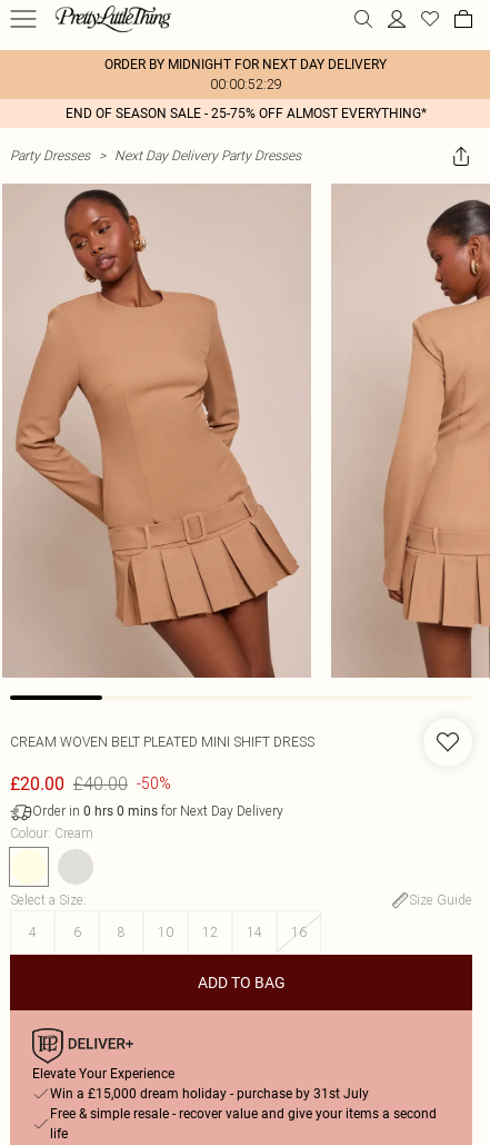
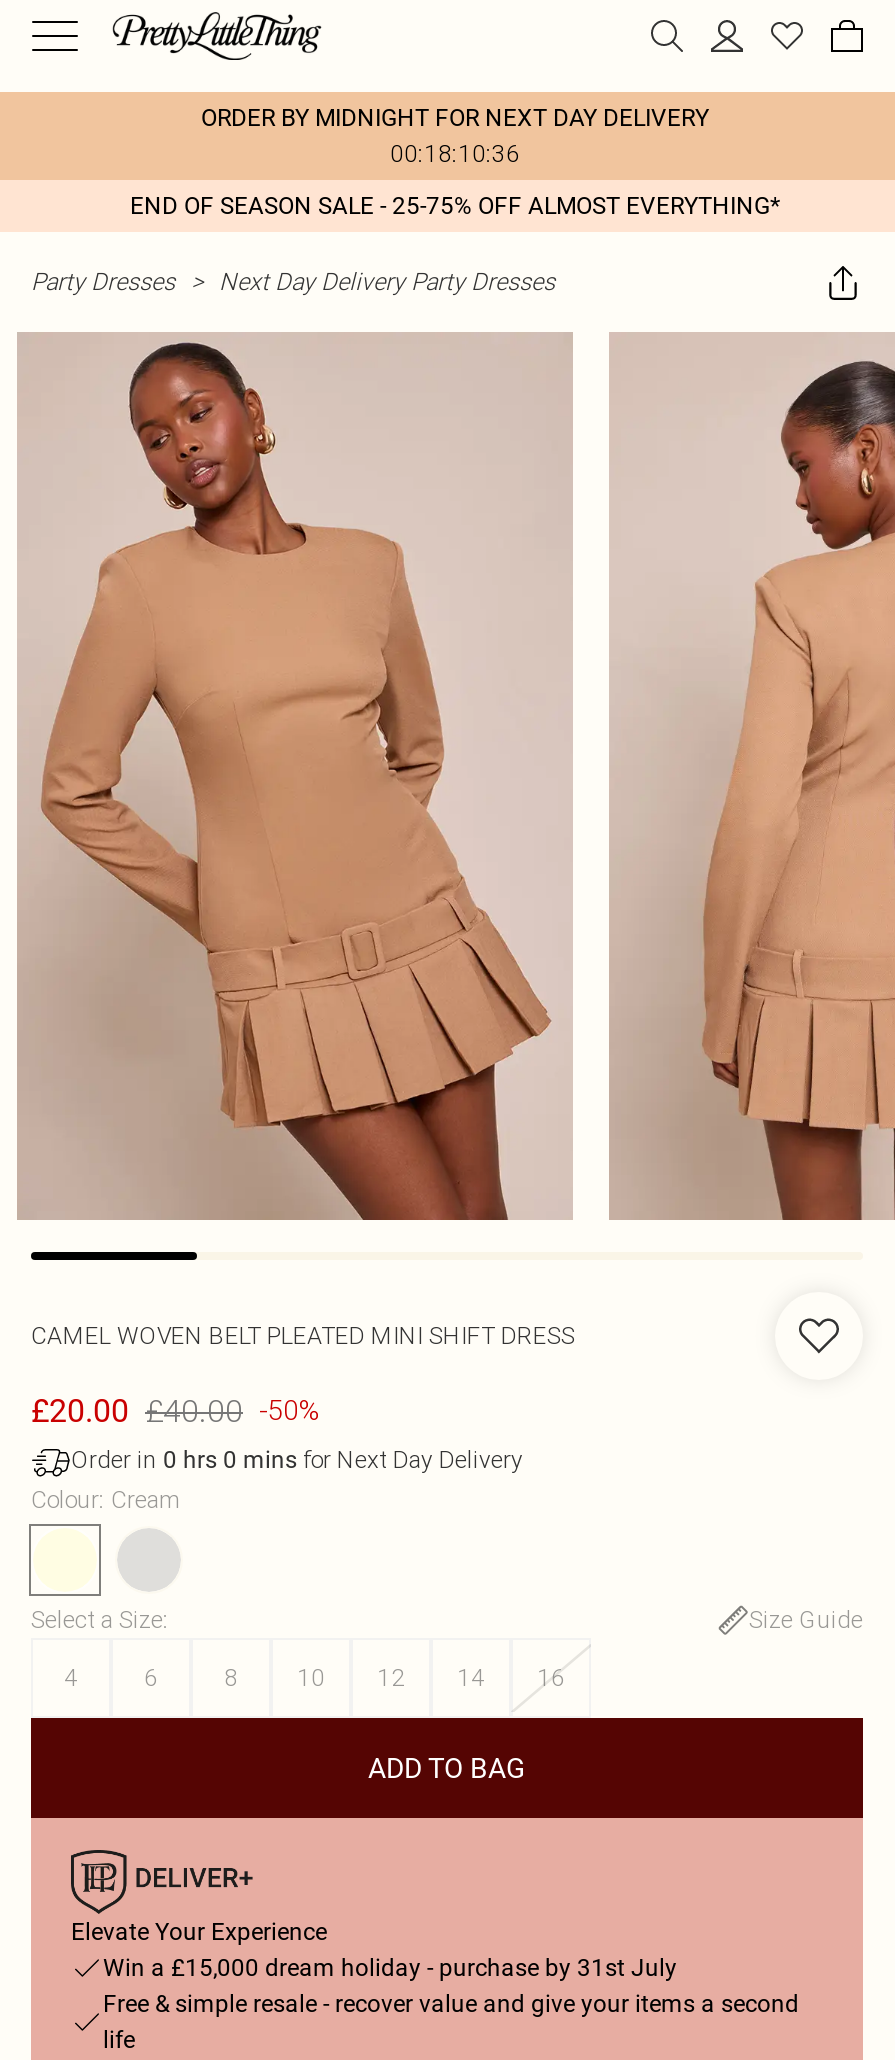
- 00:00:52:29
+ 00:18:10:36

- CREAM WOVEN BELT PLEATED MINI SHIFT DRESS
+ CAMEL WOVEN BELT PLEATED MINI SHIFT DRESS
